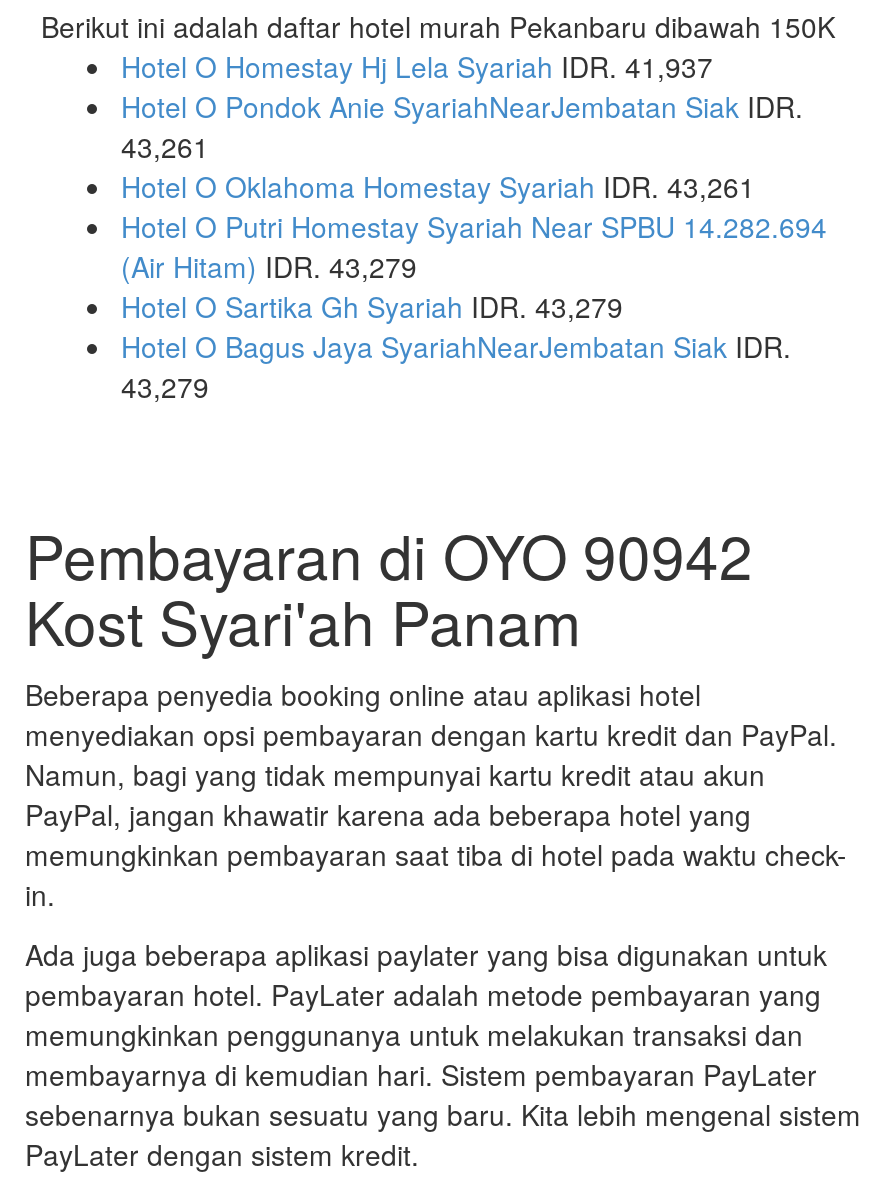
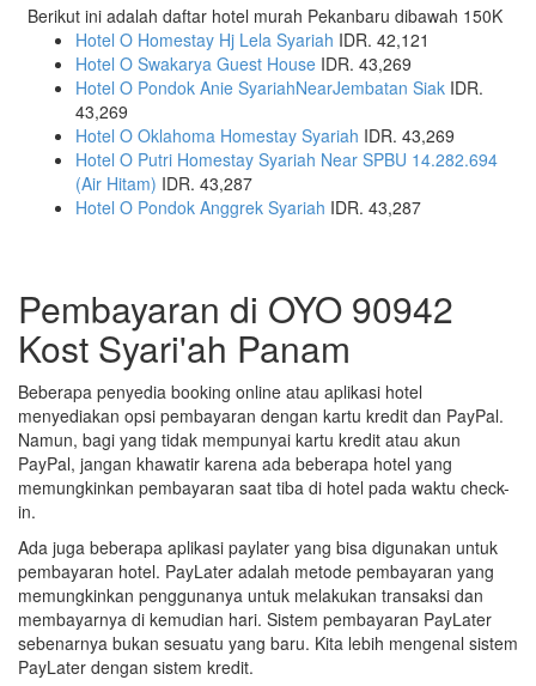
- Hotel O Homestay Hj Lela Syariah IDR. 41,937
+ Hotel O Homestay Hj Lela Syariah IDR. 42,121
+ Hotel O Swakarya Guest House IDR. 43,269

moved down: Hotel O Pondok Anie SyariahNearJembatan Siak IDR.

- 43,261
+ 43,269

- Hotel O Oklahoma Homestay Syariah IDR. 43,261
+ Hotel O Oklahoma Homestay Syariah IDR. 43,269

moved down: Hotel O Putri Homestay Syariah Near SPBU 14.282.694

- (Air Hitam) IDR. 43,279
- Hotel O Sartika Gh Syariah IDR. 43,279
- Hotel O Bagus Jaya SyariahNearJembatan Siak IDR.
- 43,279
+ (Air Hitam) IDR. 43,287
+ Hotel O Pondok Anggrek Syariah IDR. 43,287
